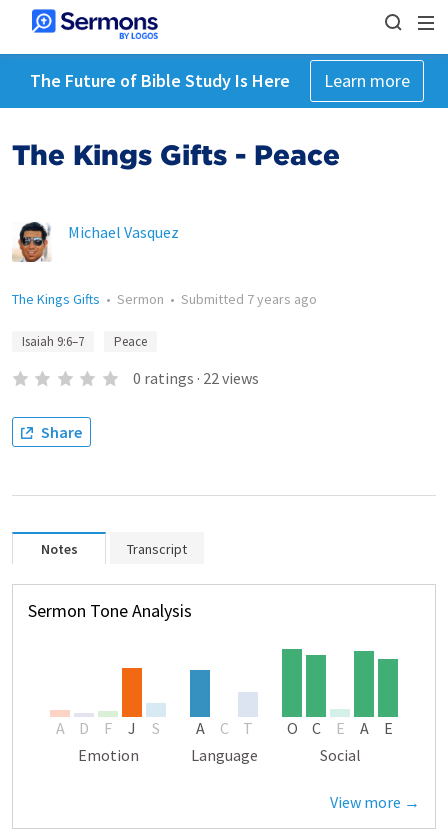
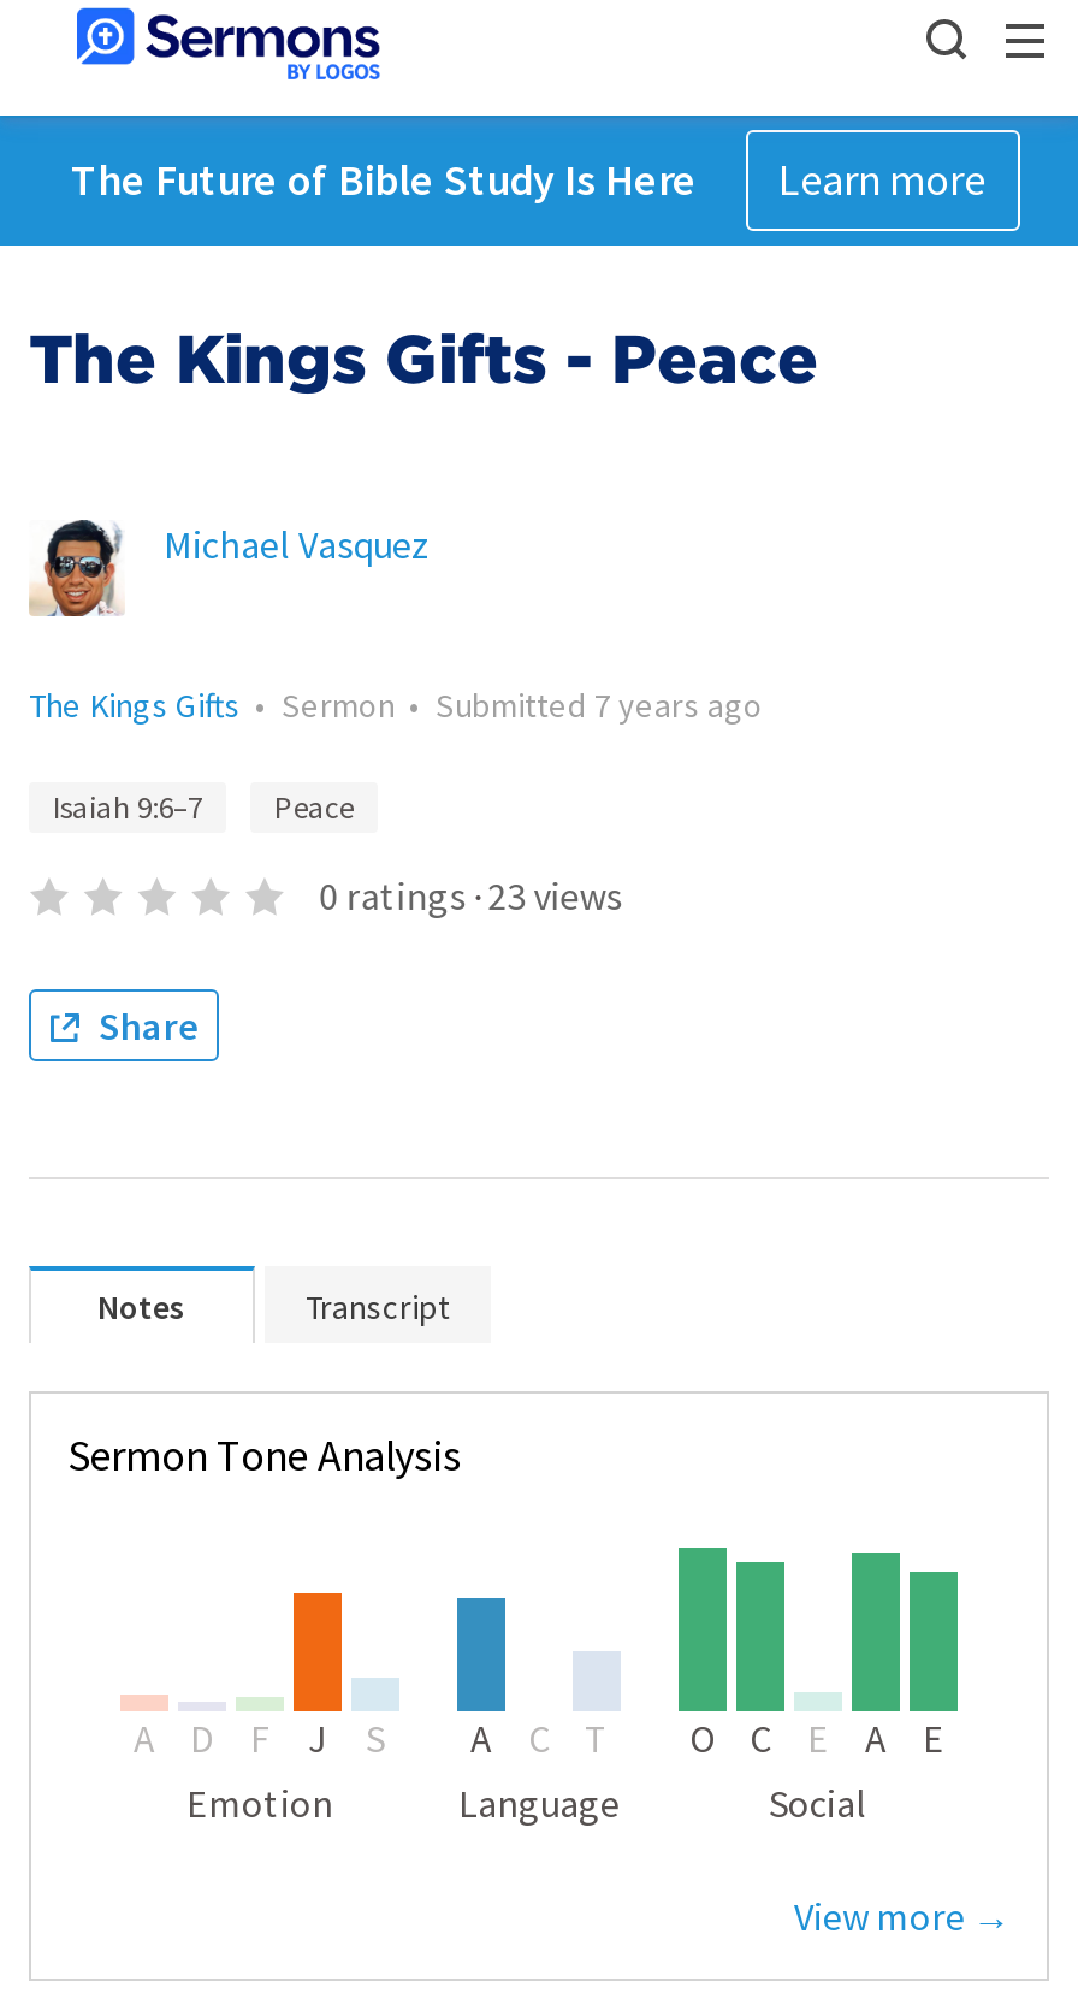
- 0 ratings · 22 views
+ 0 ratings · 23 views
